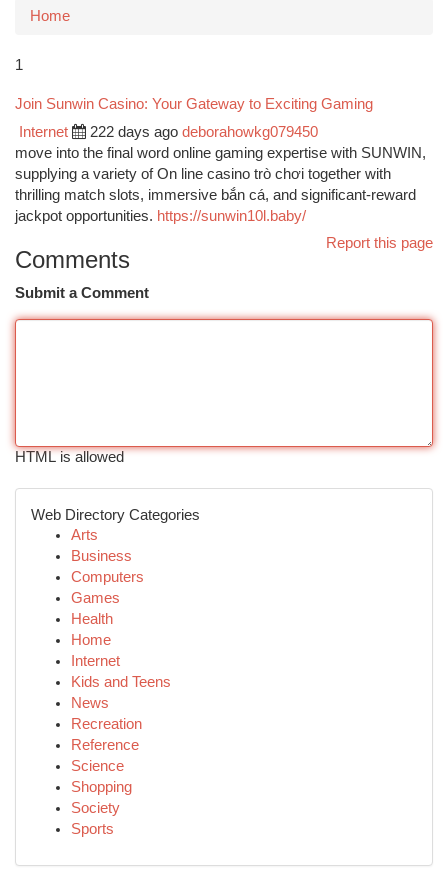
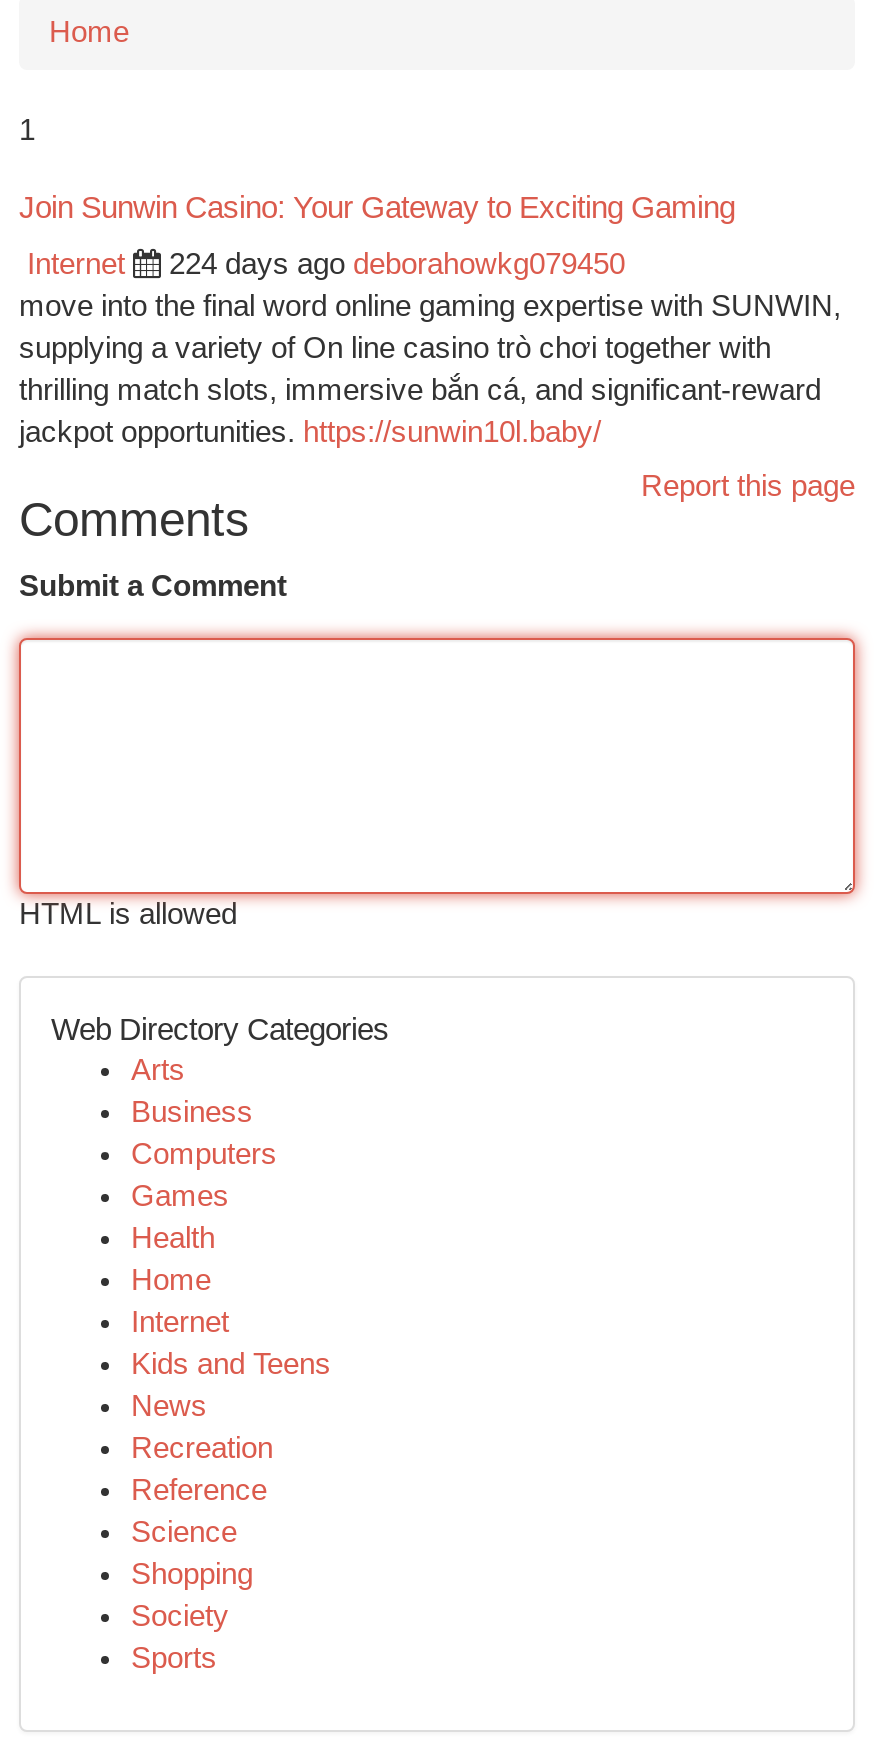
- 222 days ago deborahowkg079450
+ 224 days ago deborahowkg079450
